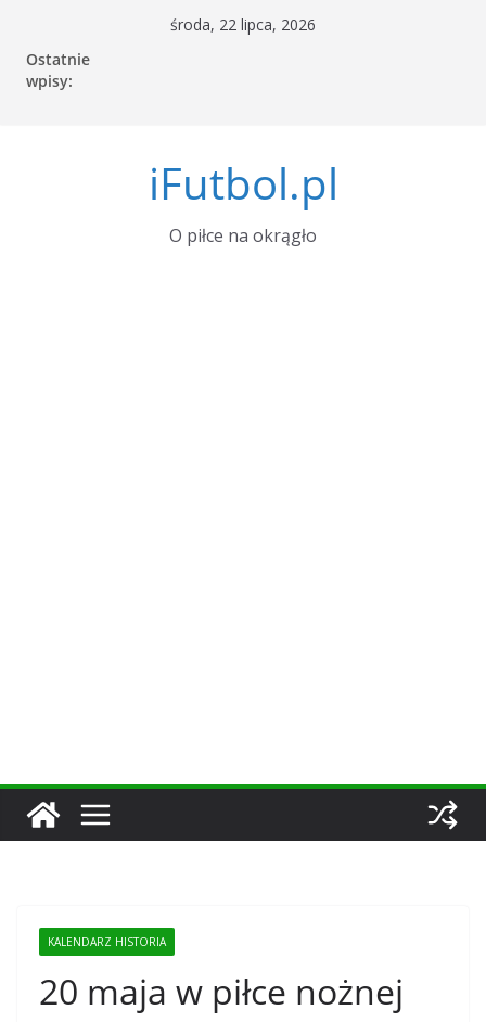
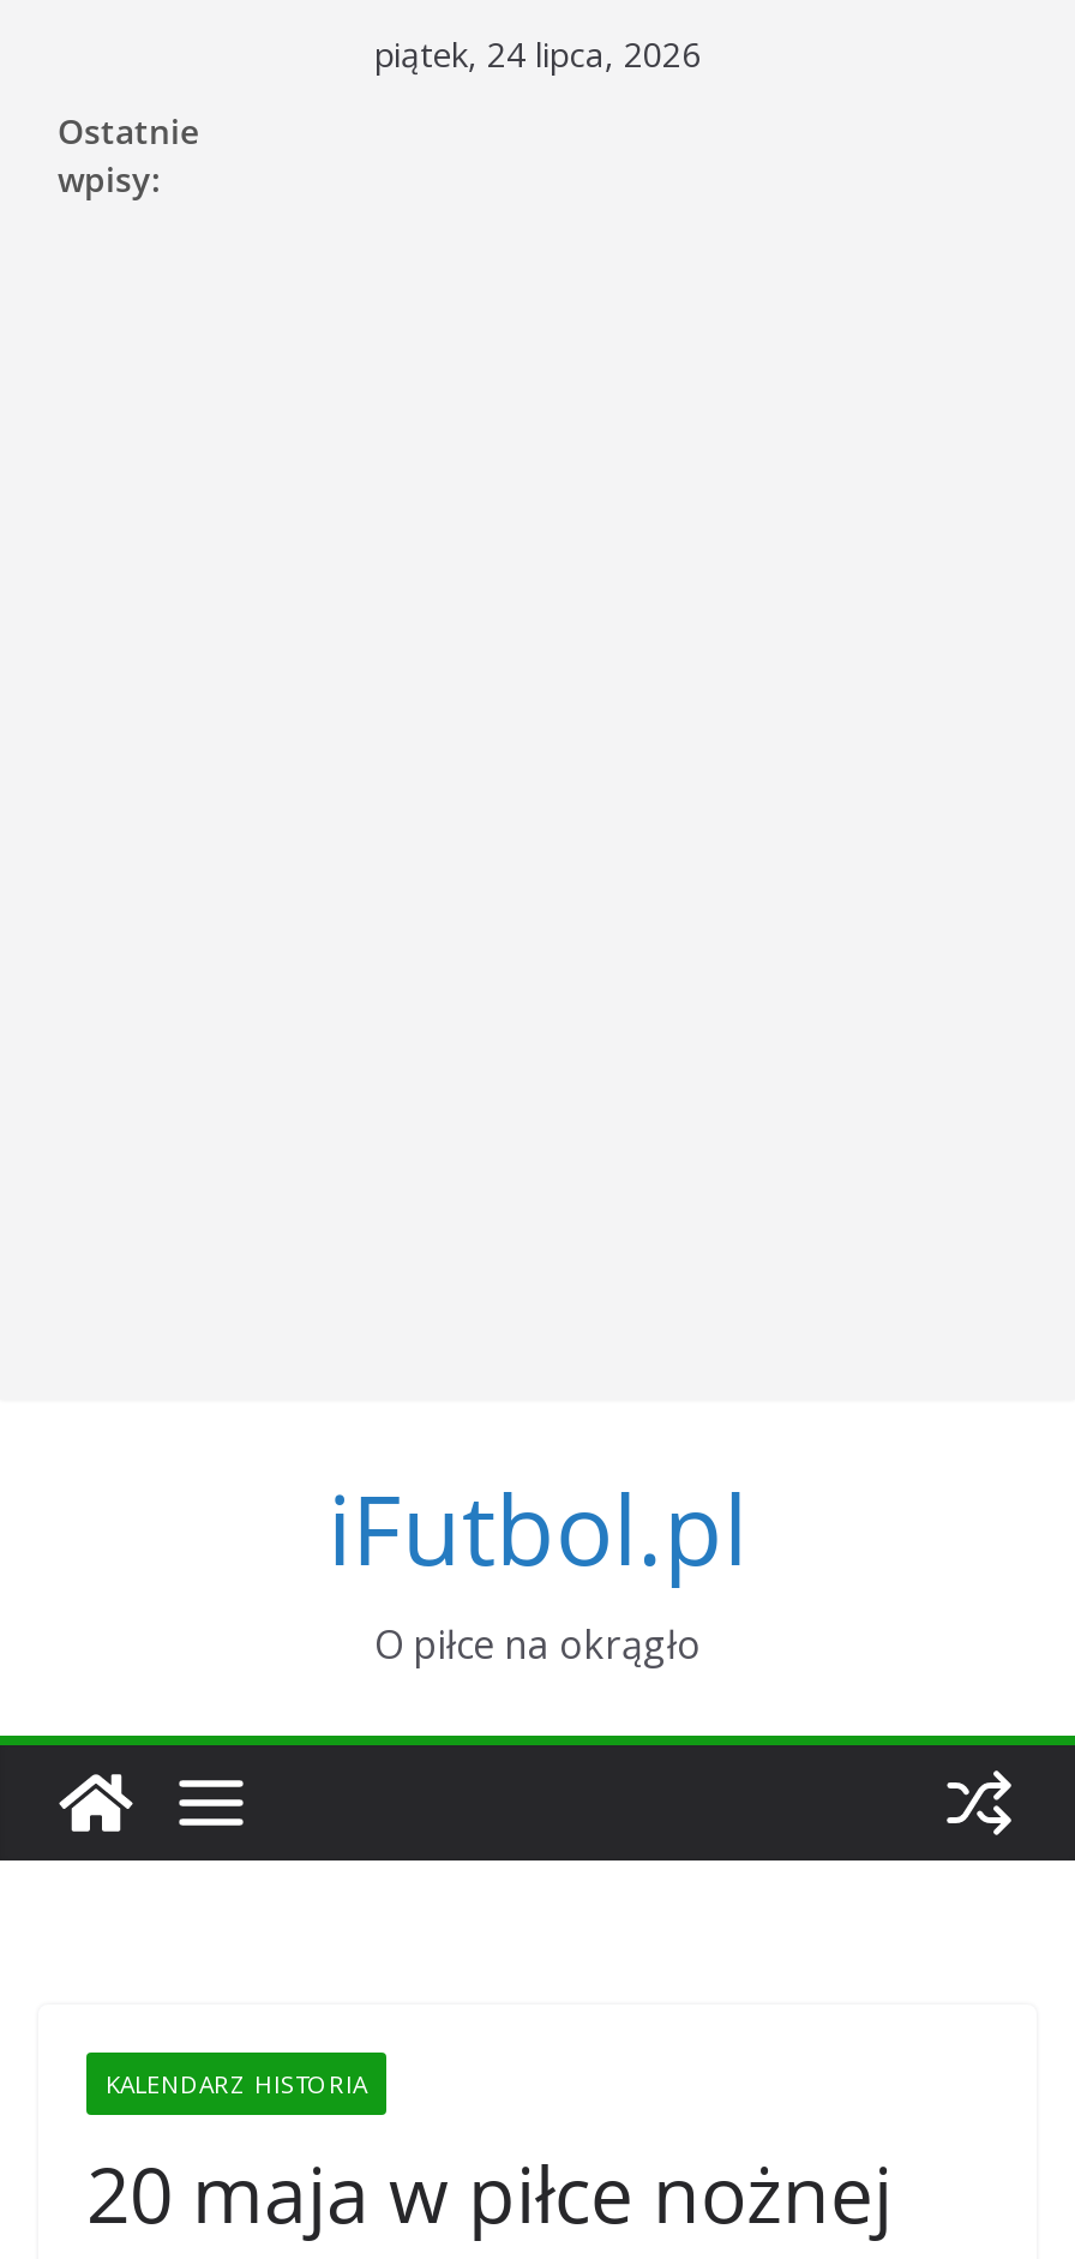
- środa, 22 lipca, 2026
+ piątek, 24 lipca, 2026

moved down: iFutbol.pl | O piłce na okrągło
